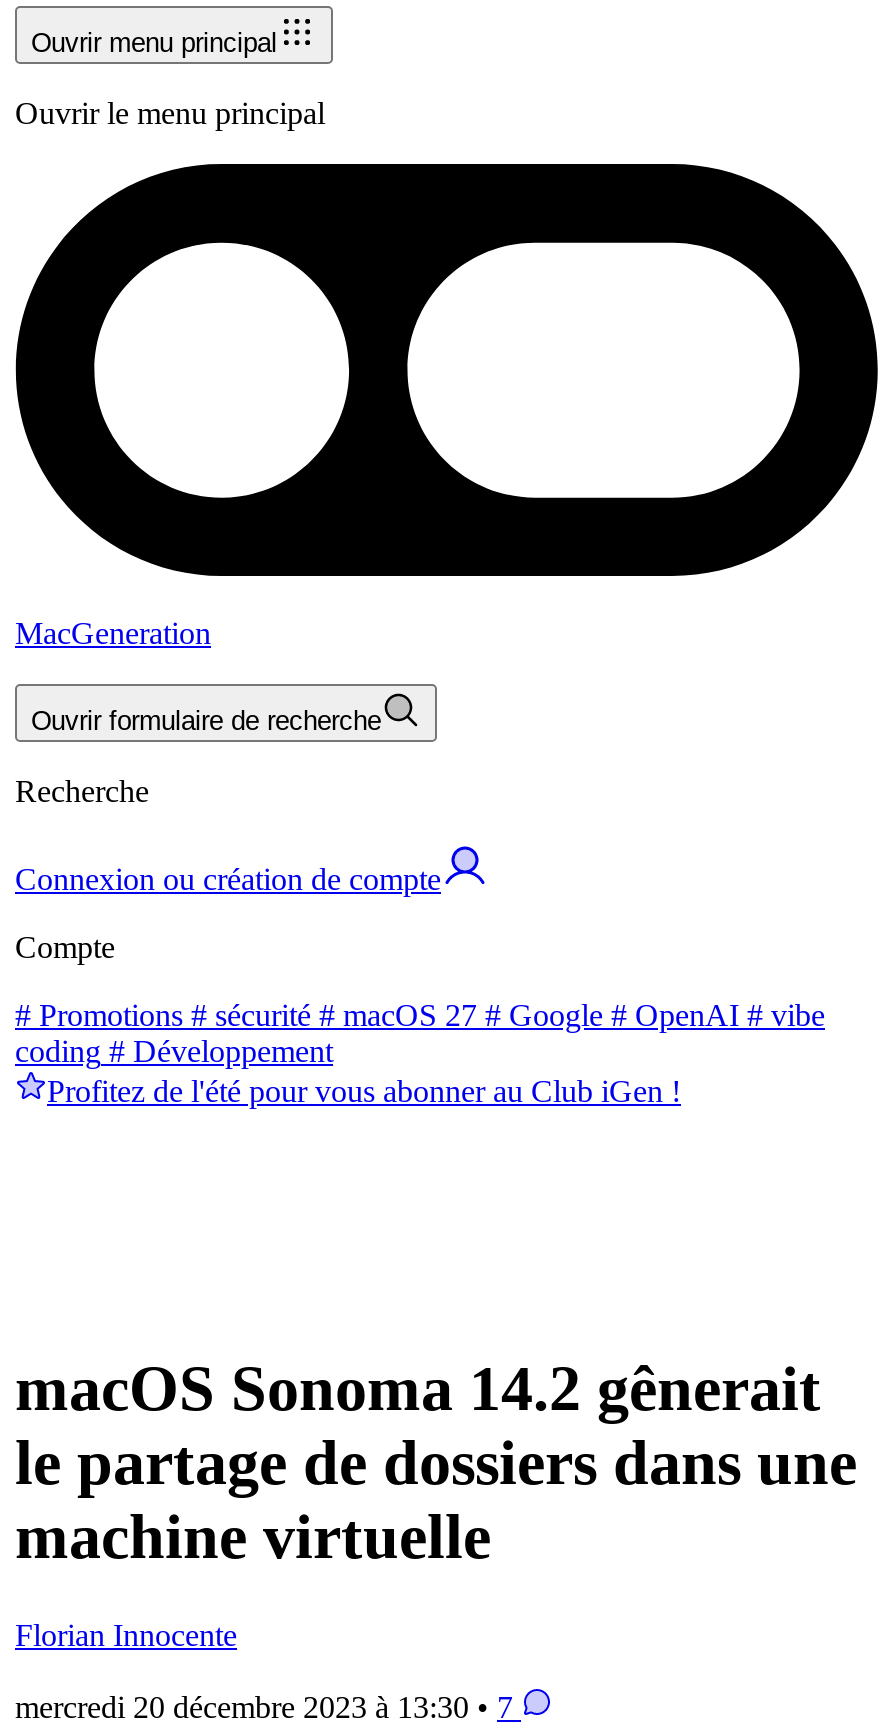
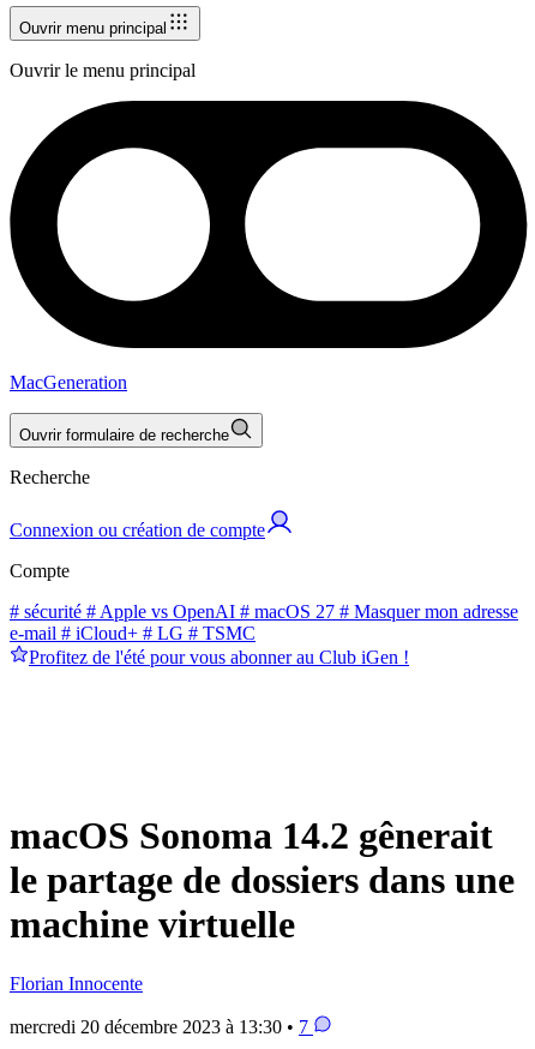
- # Promotions # sécurité # macOS 27 # Google # OpenAI # vibe
- coding # Développement
+ # sécurité # Apple vs OpenAI # macOS 27 # Masquer mon adresse
+ e-mail # iCloud+ # LG # TSMC
